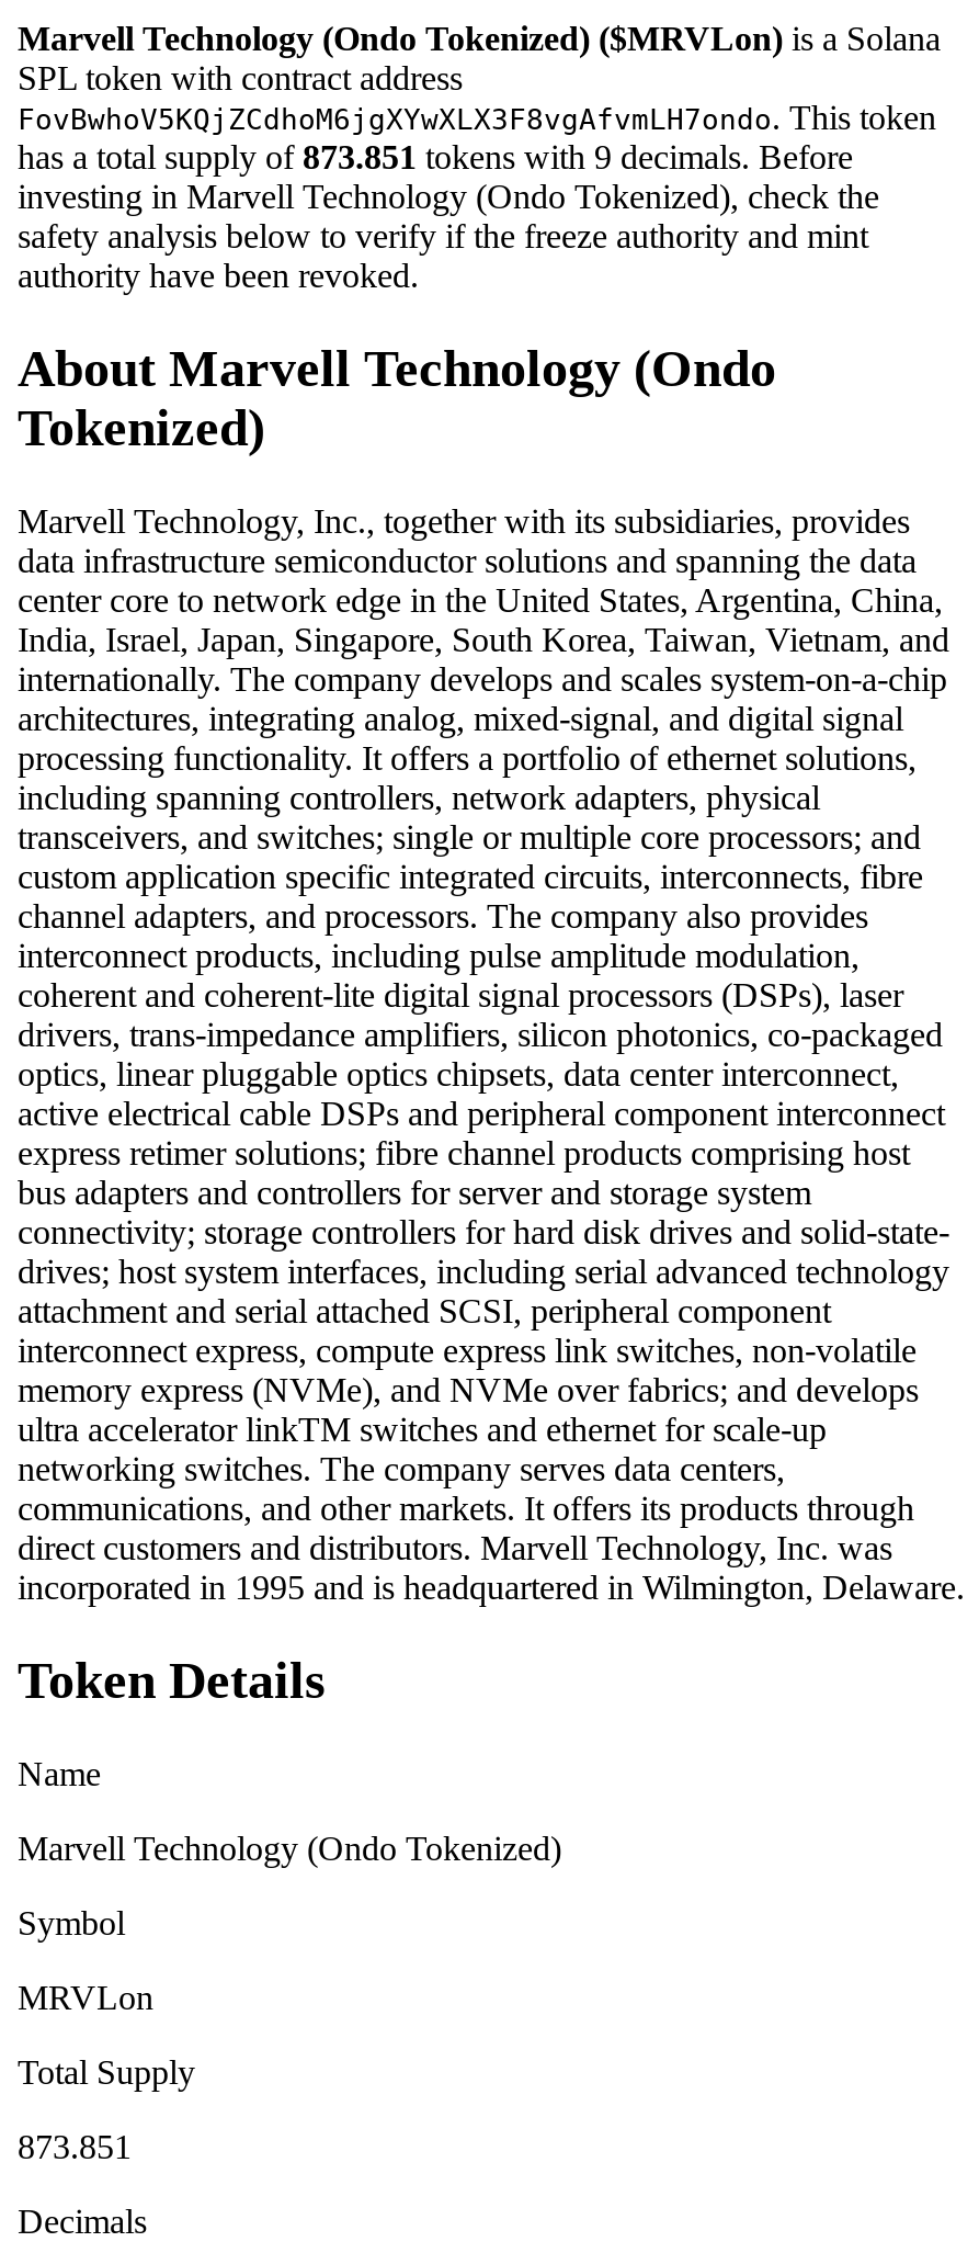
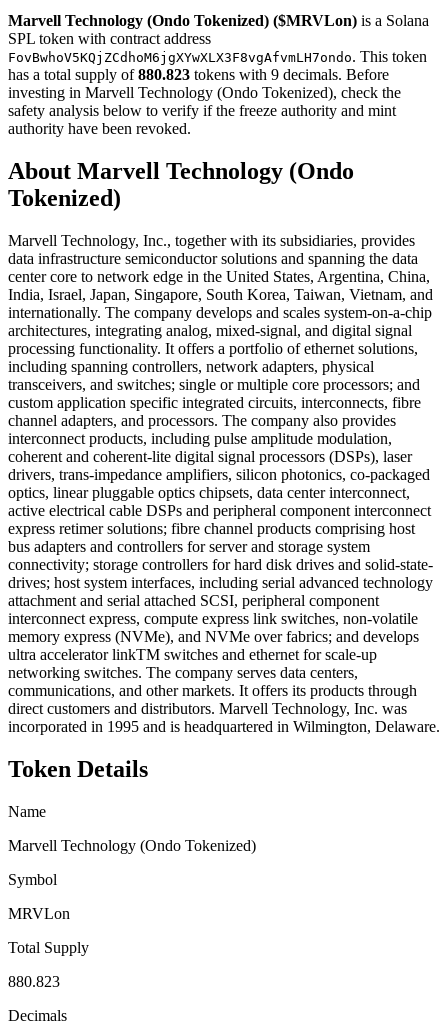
- has a total supply of 873.851 tokens with 9 decimals. Before
+ has a total supply of 880.823 tokens with 9 decimals. Before

- 873.851
+ 880.823
